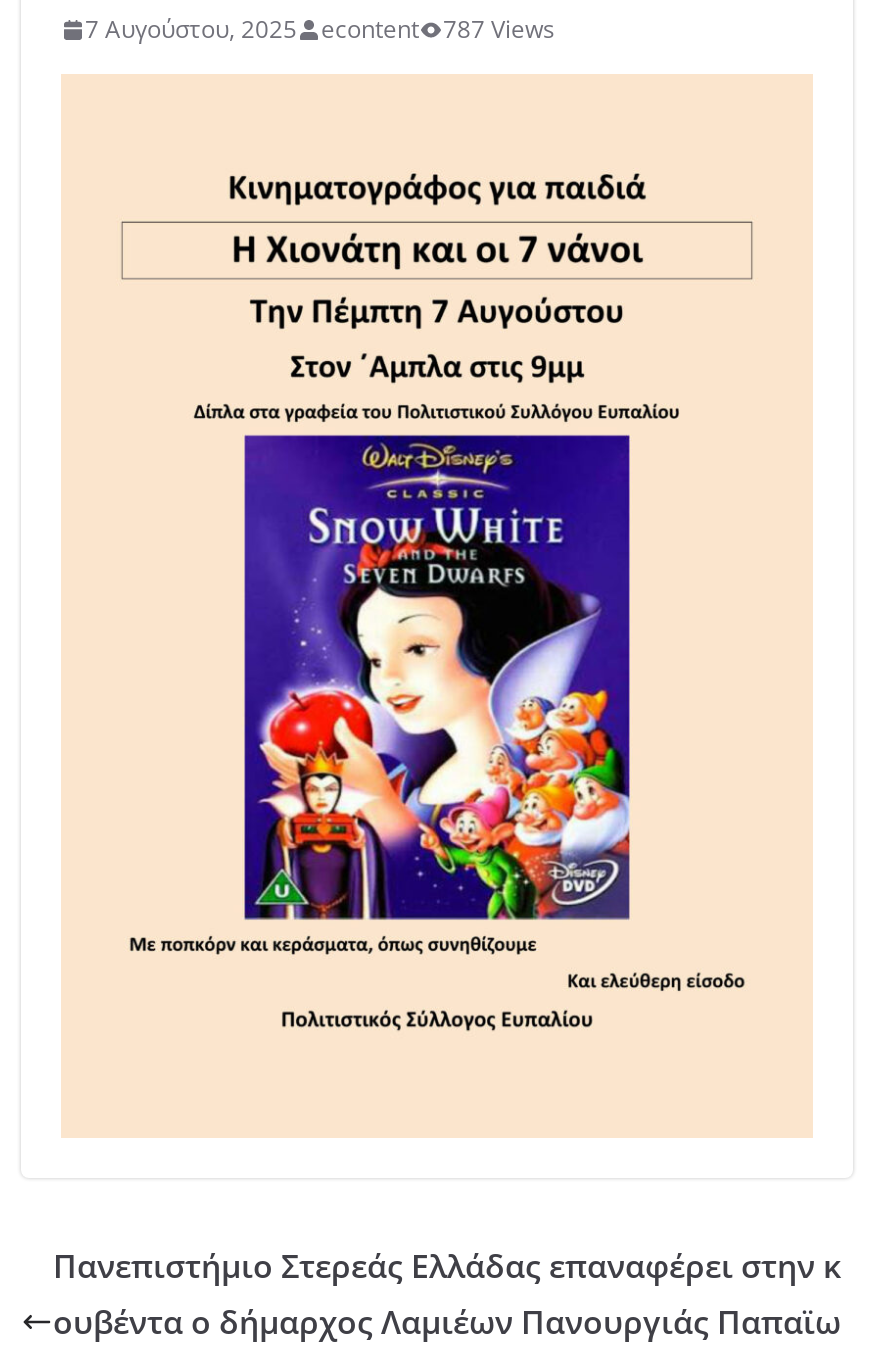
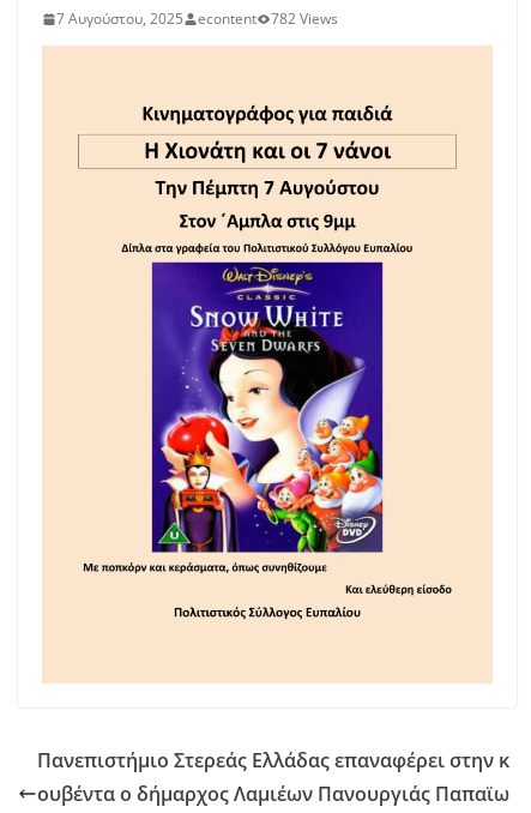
- 787 Views
+ 782 Views
